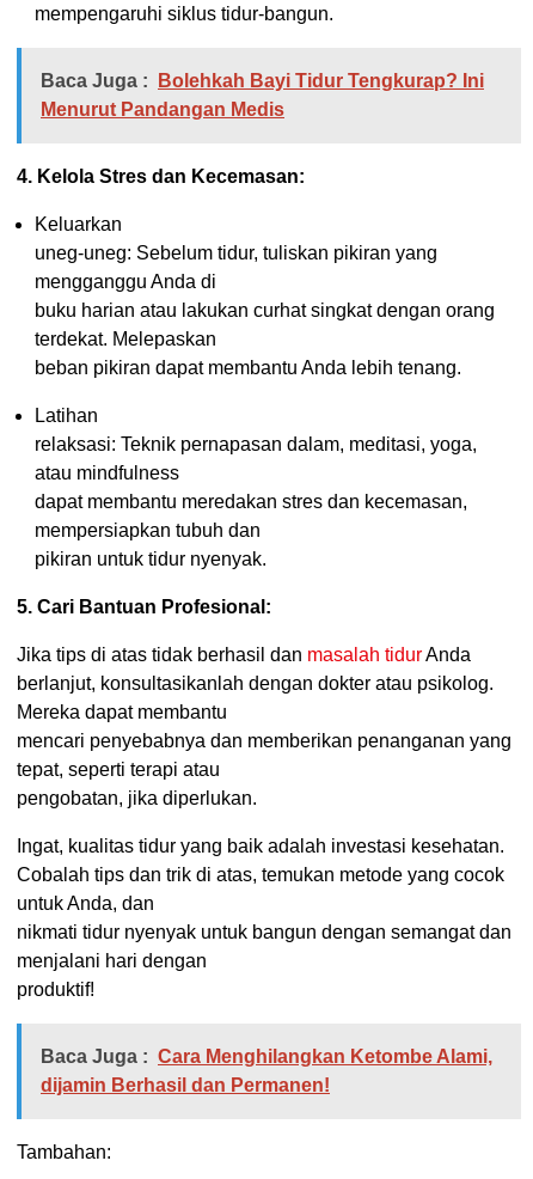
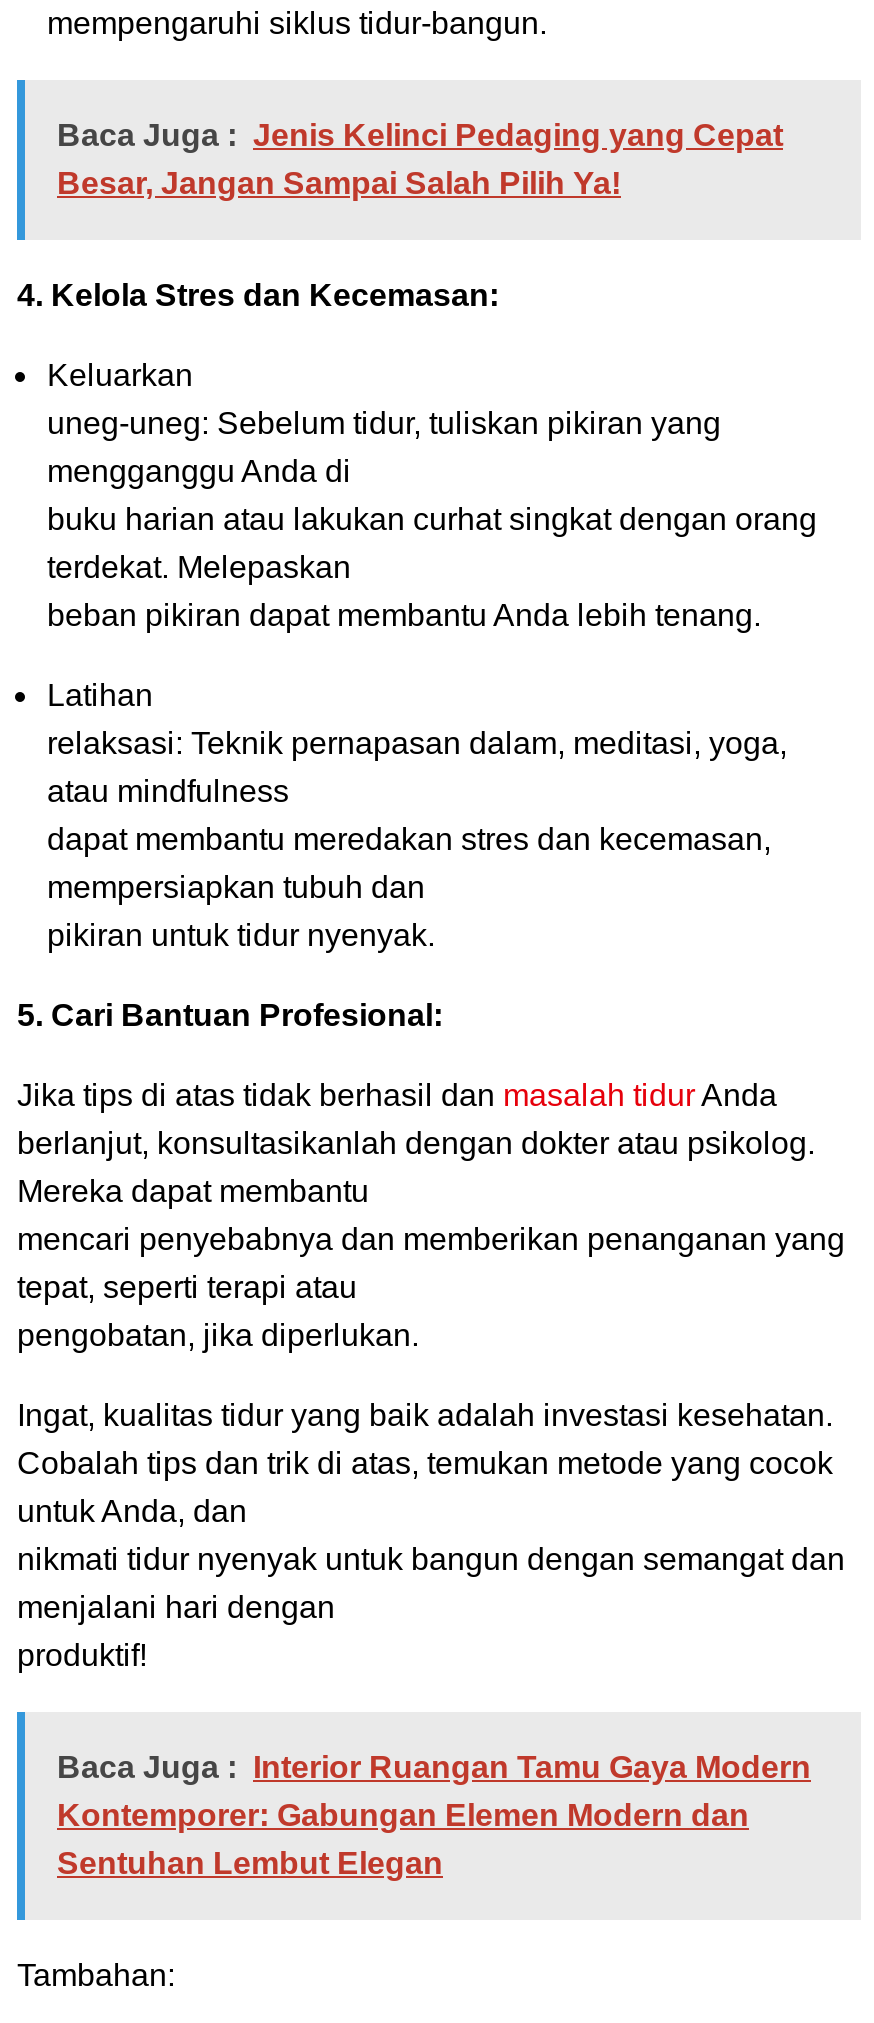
- Baca Juga : Bolehkah Bayi Tidur Tengkurap? Ini
- Menurut Pandangan Medis
+ Baca Juga : Jenis Kelinci Pedaging yang Cepat
+ Besar, Jangan Sampai Salah Pilih Ya!

- Baca Juga : Cara Menghilangkan Ketombe Alami,
- dijamin Berhasil dan Permanen!
+ Baca Juga : Interior Ruangan Tamu Gaya Modern
+ Kontemporer: Gabungan Elemen Modern dan
+ Sentuhan Lembut Elegan
